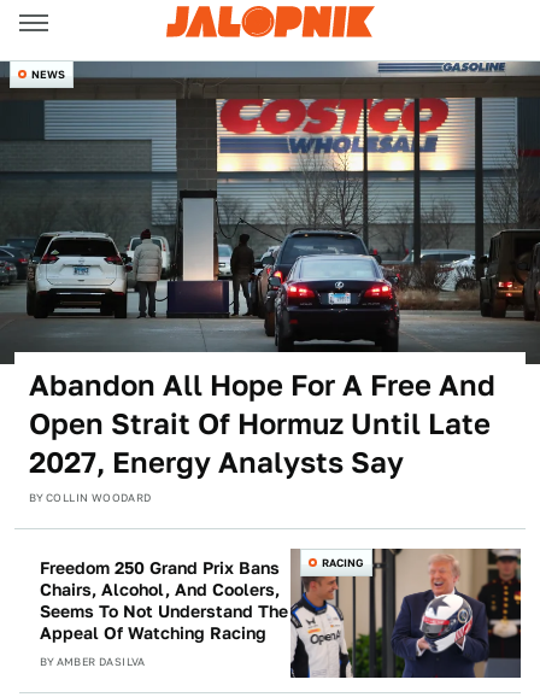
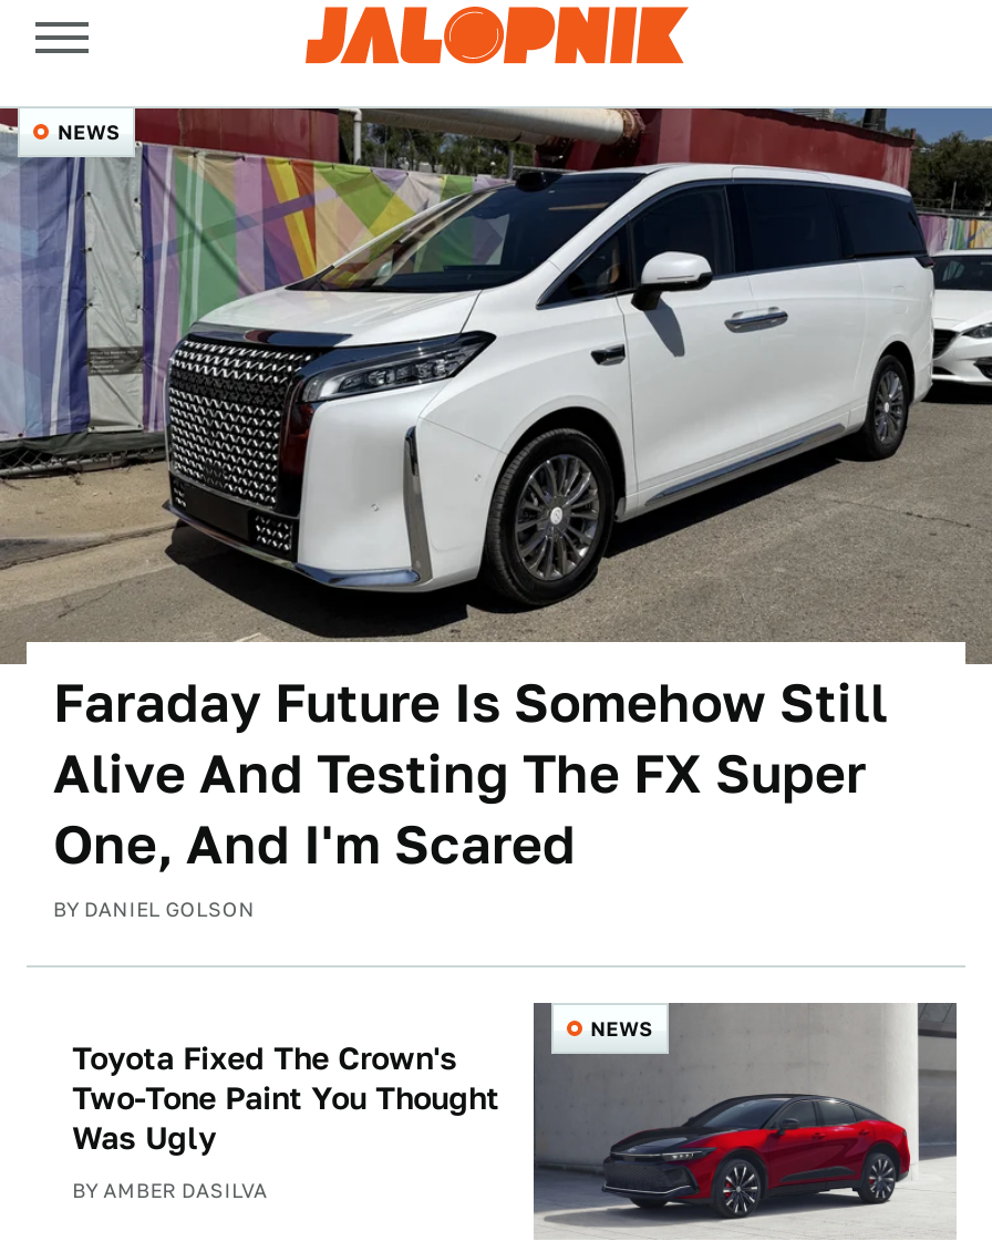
- [image]
- Abandon All Hope For A Free And
- Open Strait Of Hormuz Until Late
- 2027, Energy Analysts Say
- BY COLLIN WOODARD
+ [image]
+ Faraday Future Is Somehow Still
+ Alive And Testing The FX Super
+ One, And I'm Scared
+ BY DANIEL GOLSON

- [image]
- RACING
- Freedom 250 Grand Prix Bans
- Chairs, Alcohol, And Coolers,
- Seems To Not Understand The
- Appeal Of Watching Racing
+ [image]
+ NEWS
+ Toyota Fixed The Crown's
+ Two-Tone Paint You Thought
+ Was Ugly
